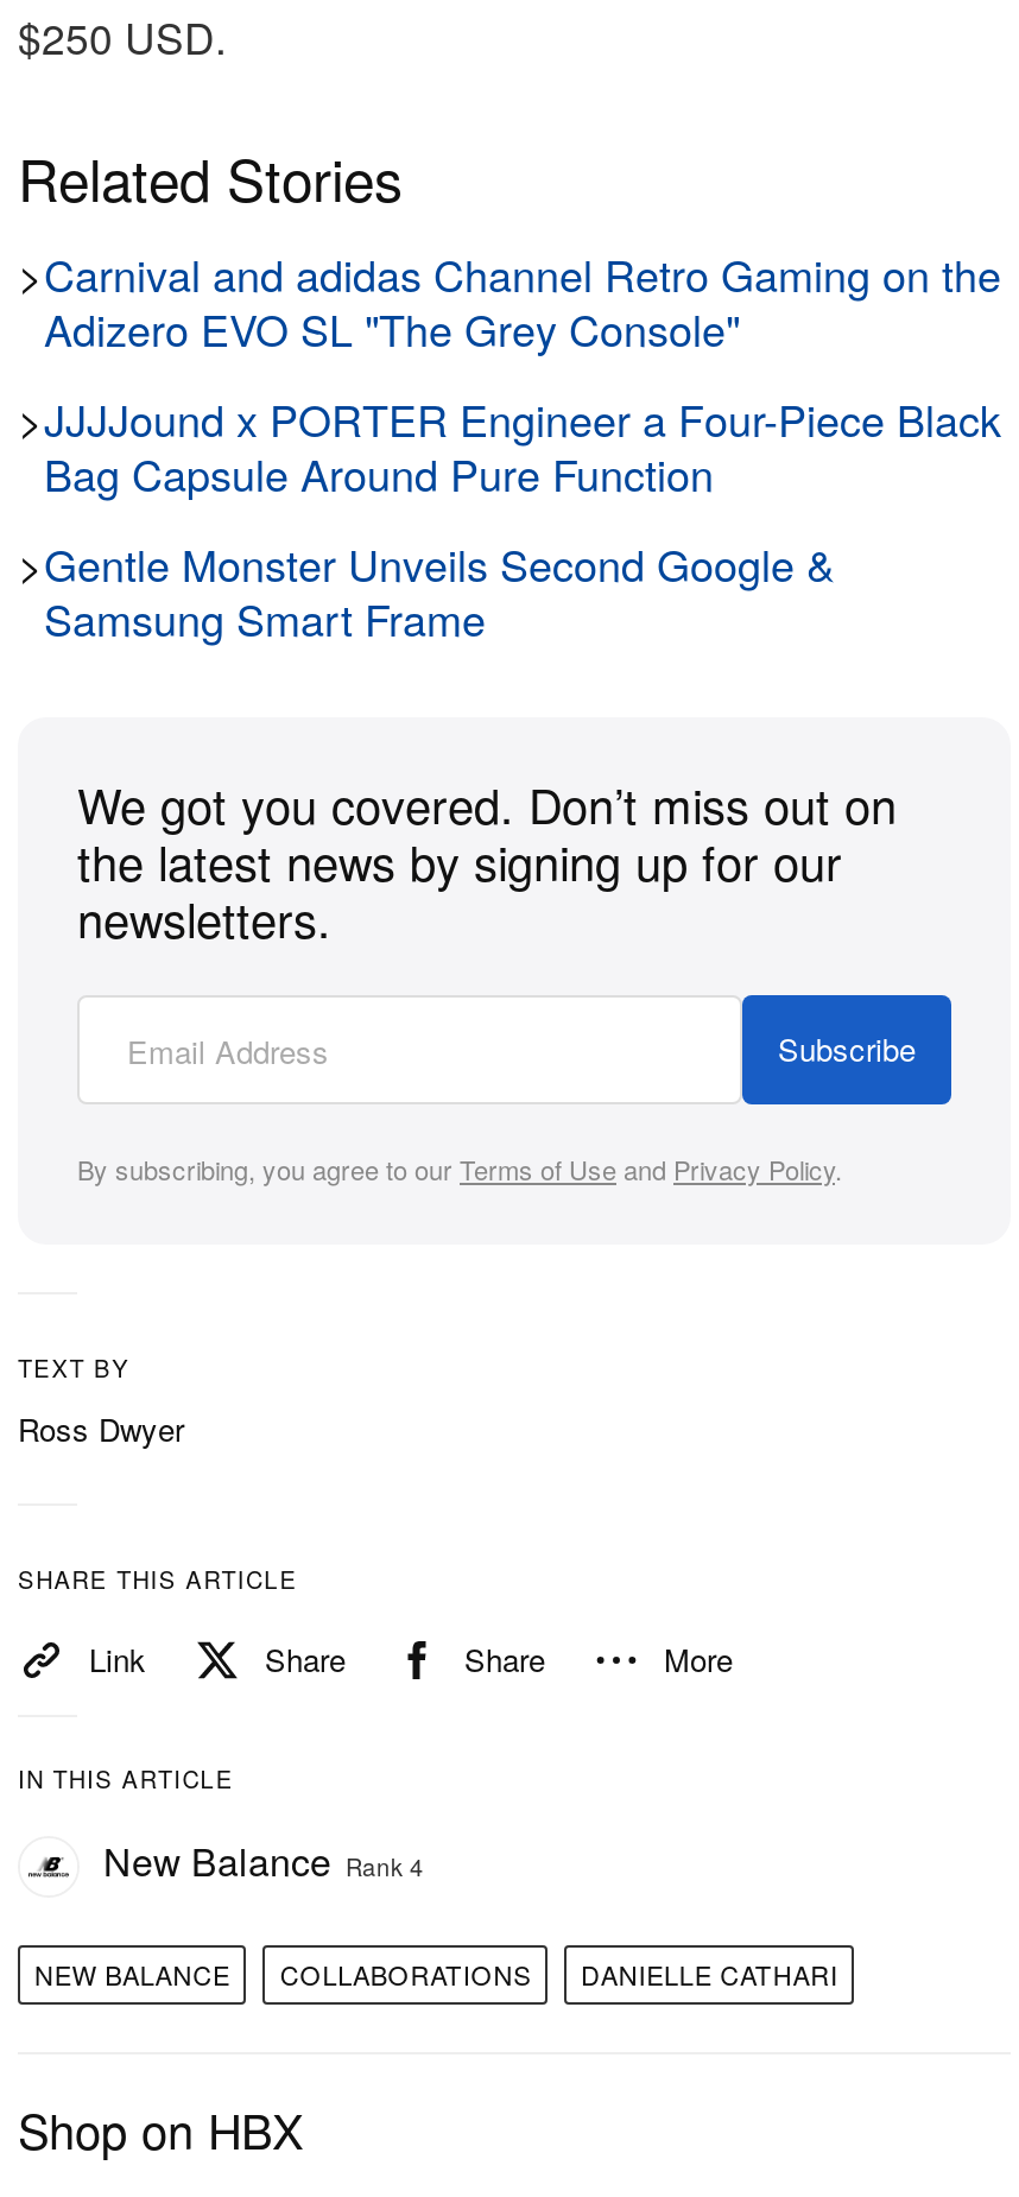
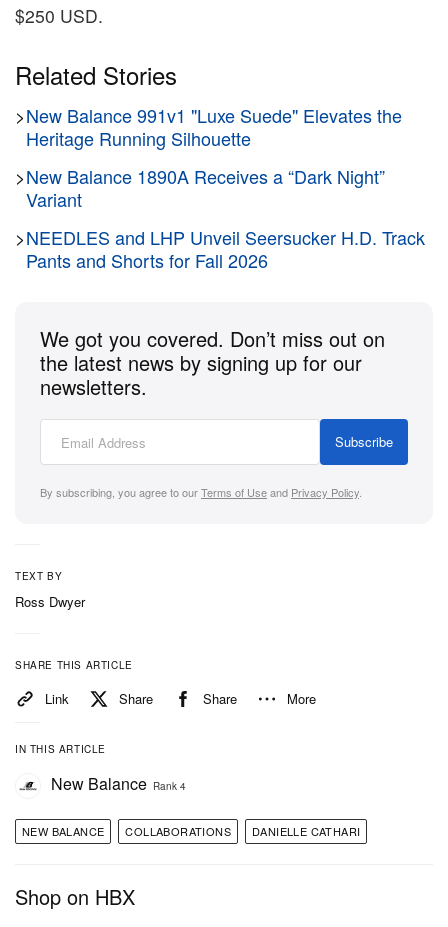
- >Carnival and adidas Channel Retro Gaming on the
- Adizero EVO SL "The Grey Console"
+ >New Balance 991v1 "Luxe Suede" Elevates the
+ Heritage Running Silhouette

- >JJJJound x PORTER Engineer a Four-Piece Black
- Bag Capsule Around Pure Function
+ >New Balance 1890A Receives a “Dark Night”
+ Variant

- >Gentle Monster Unveils Second Google &
- Samsung Smart Frame
+ >NEEDLES and LHP Unveil Seersucker H.D. Track
+ Pants and Shorts for Fall 2026
